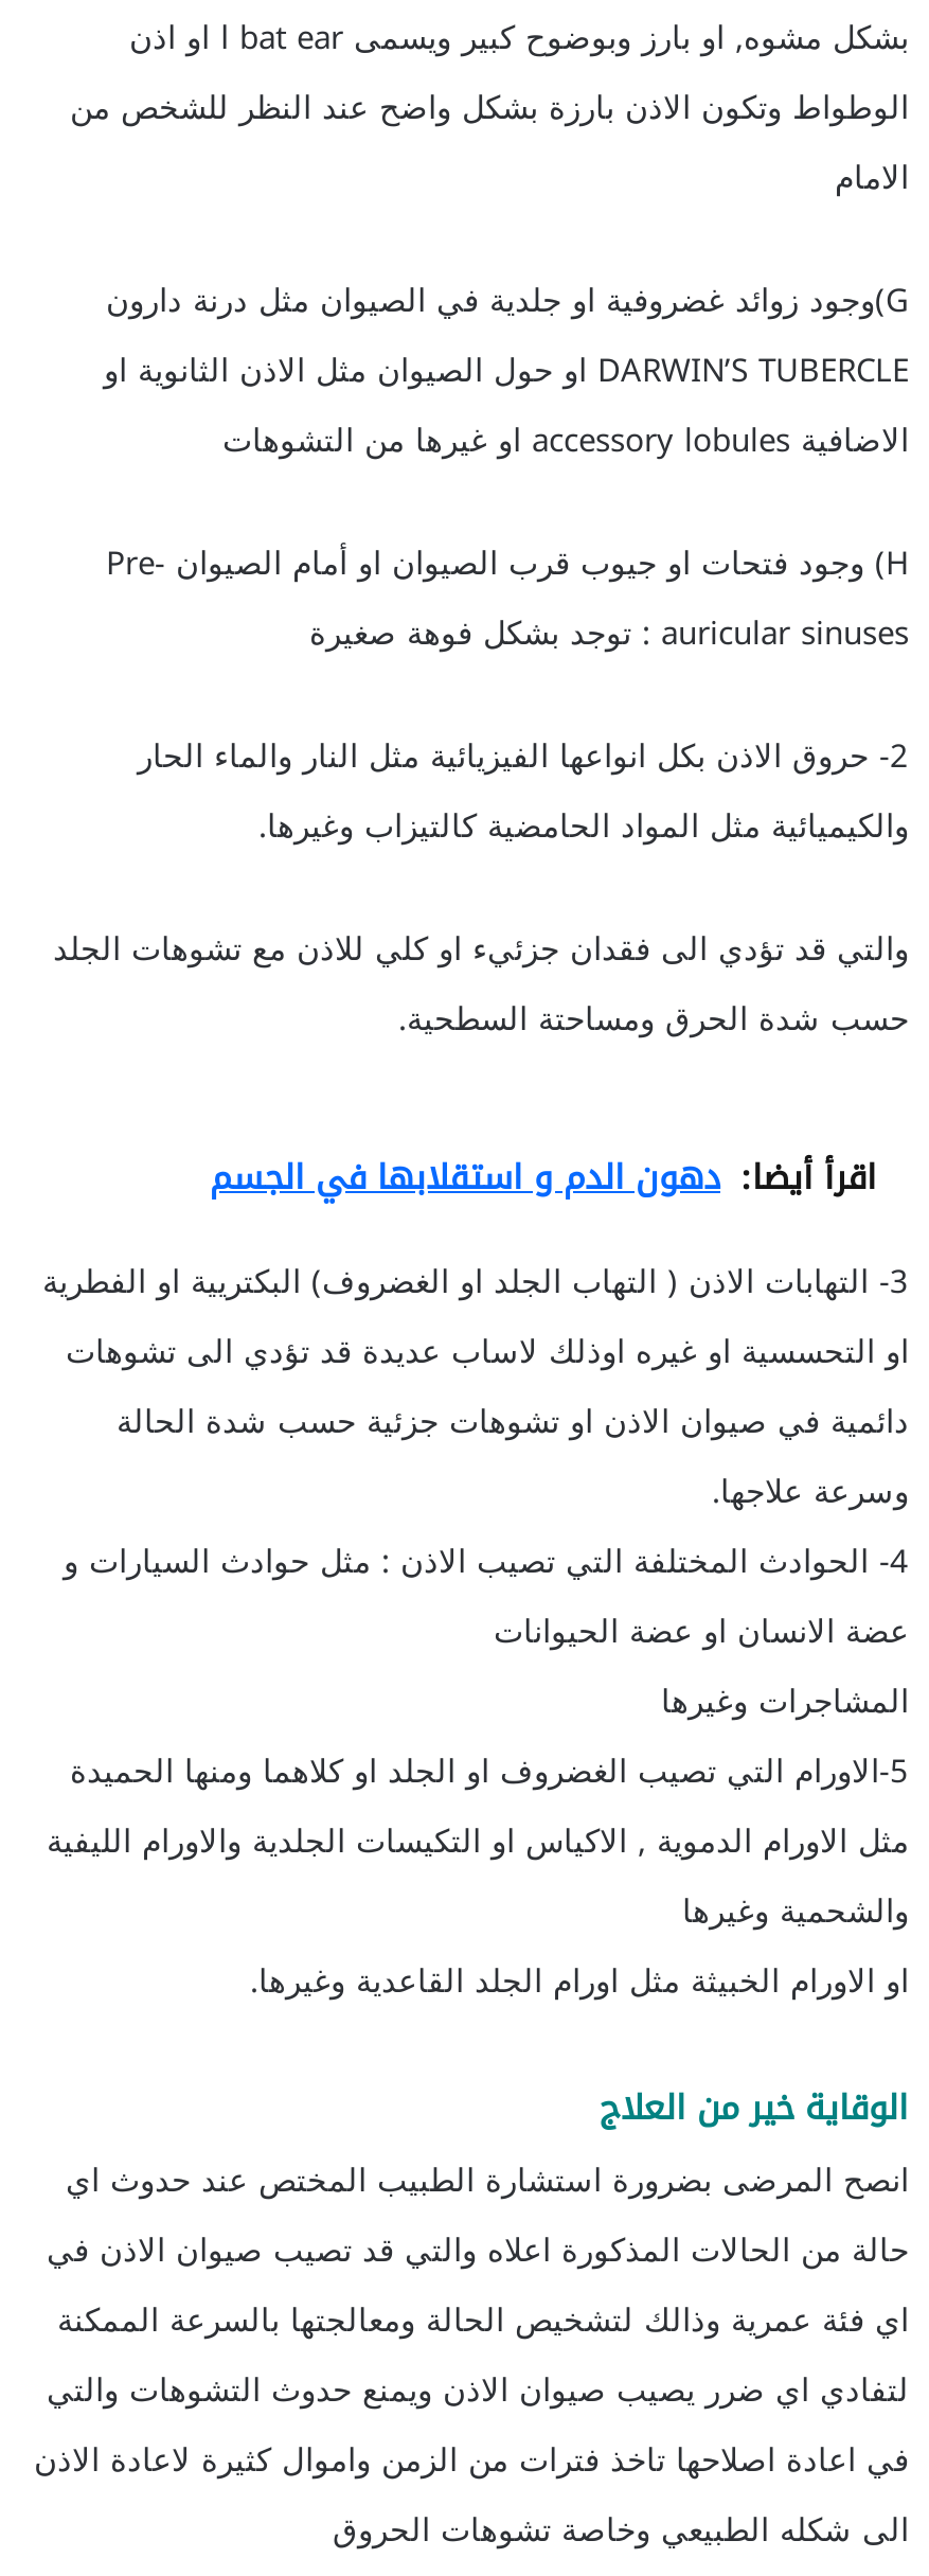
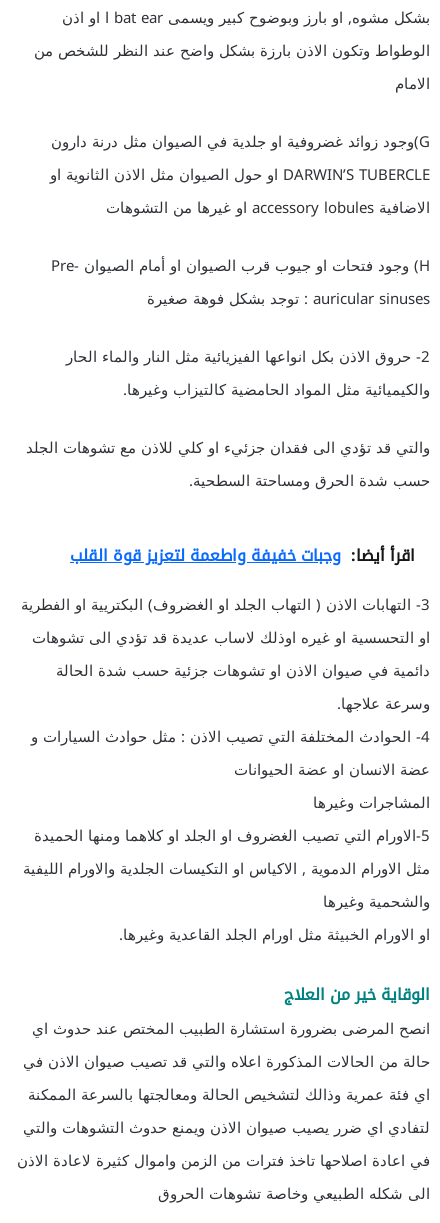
- اقرأ أيضا: دهون الدم و استقلابها في الجسم
+ اقرأ أيضا: وجبات خفيفة واطعمة لتعزيز قوة القلب
